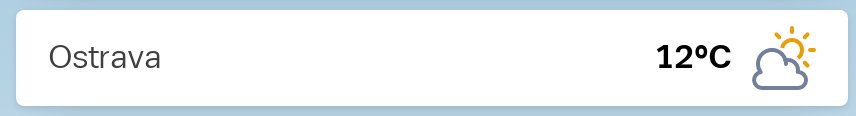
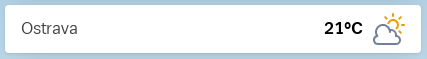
- 12°C
+ 21°C
